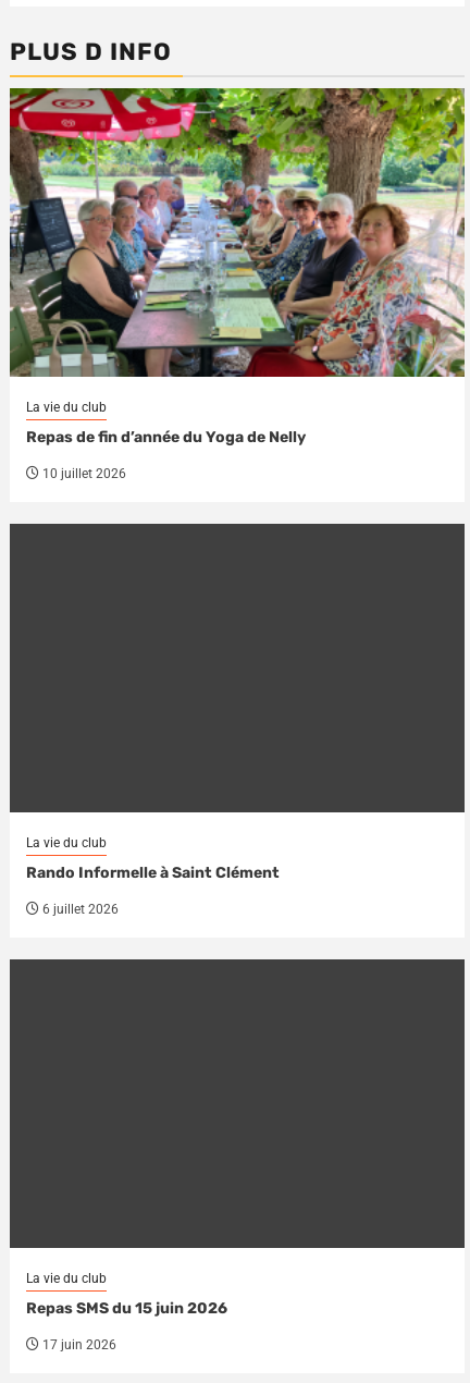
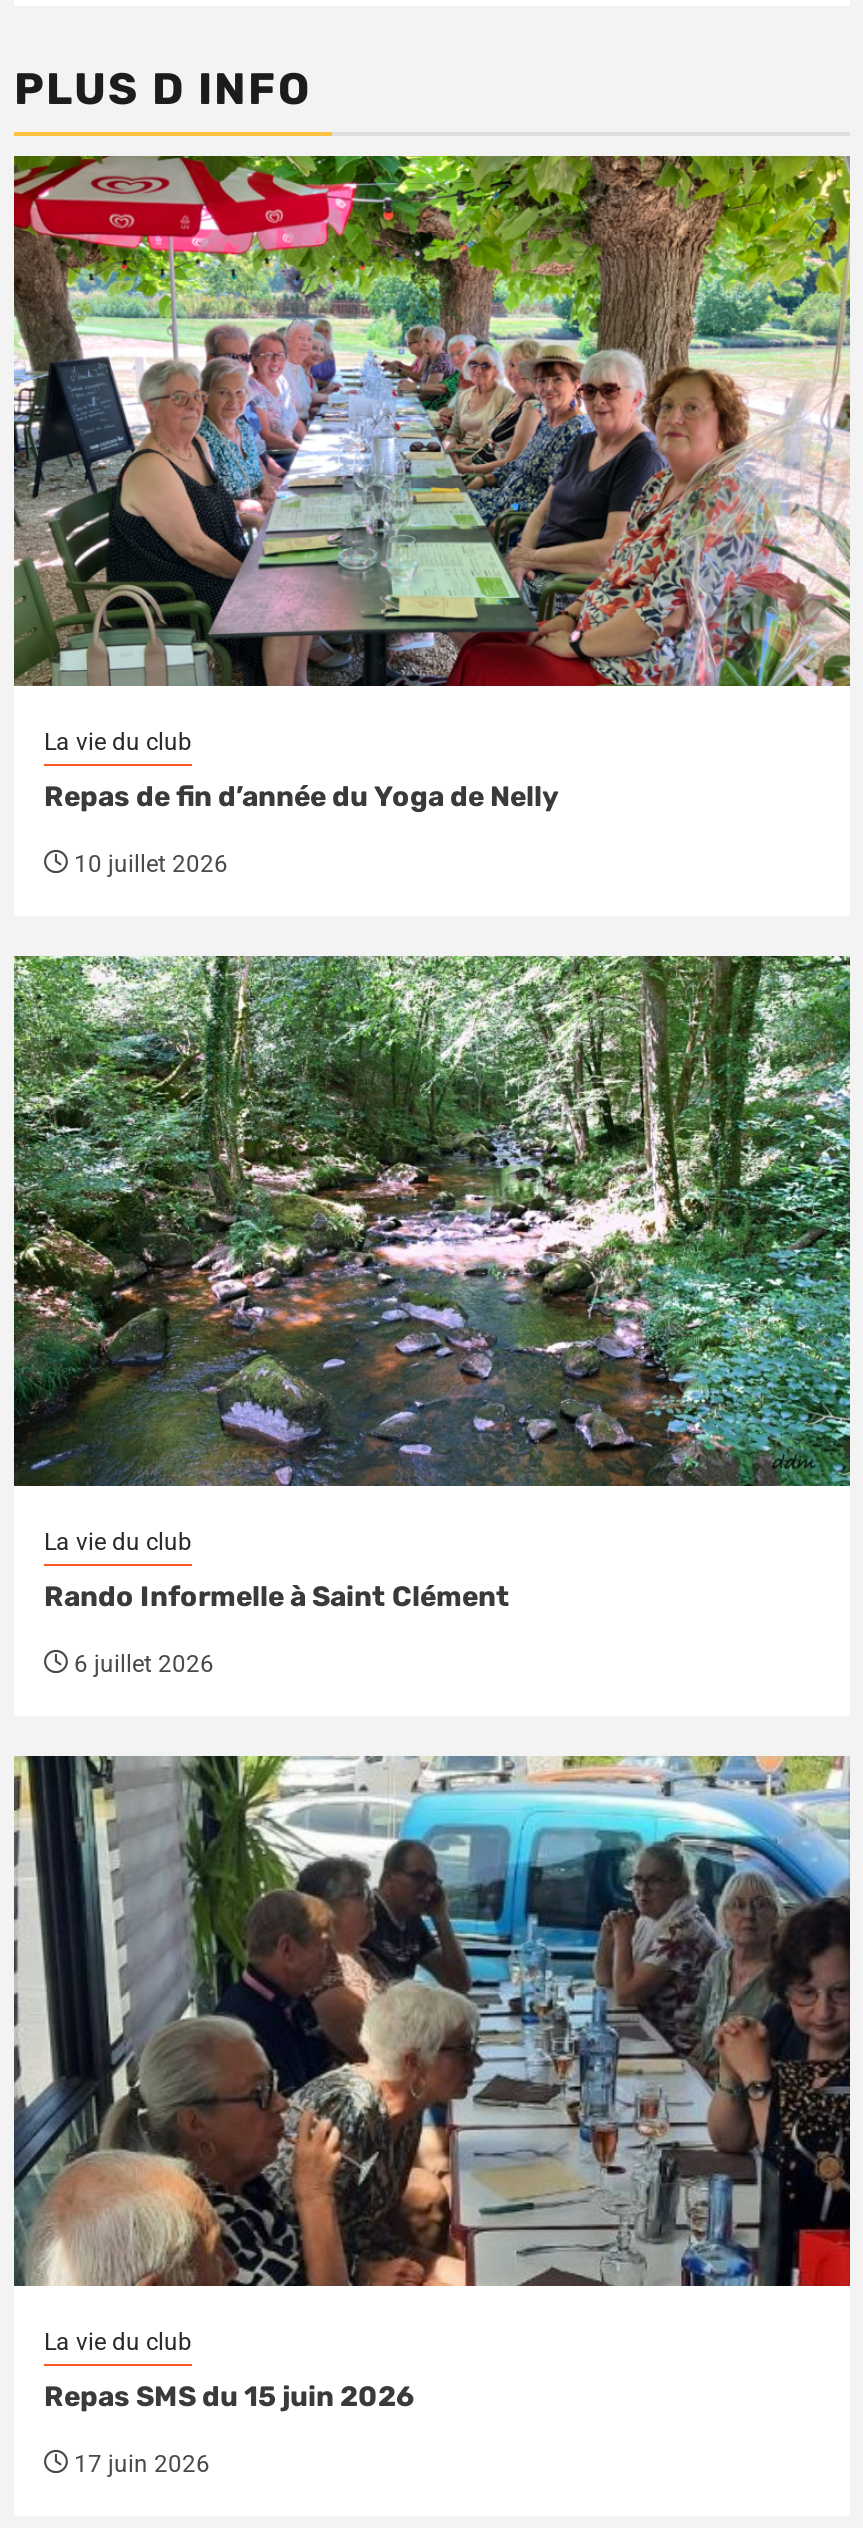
+ [image]

+ [image]
